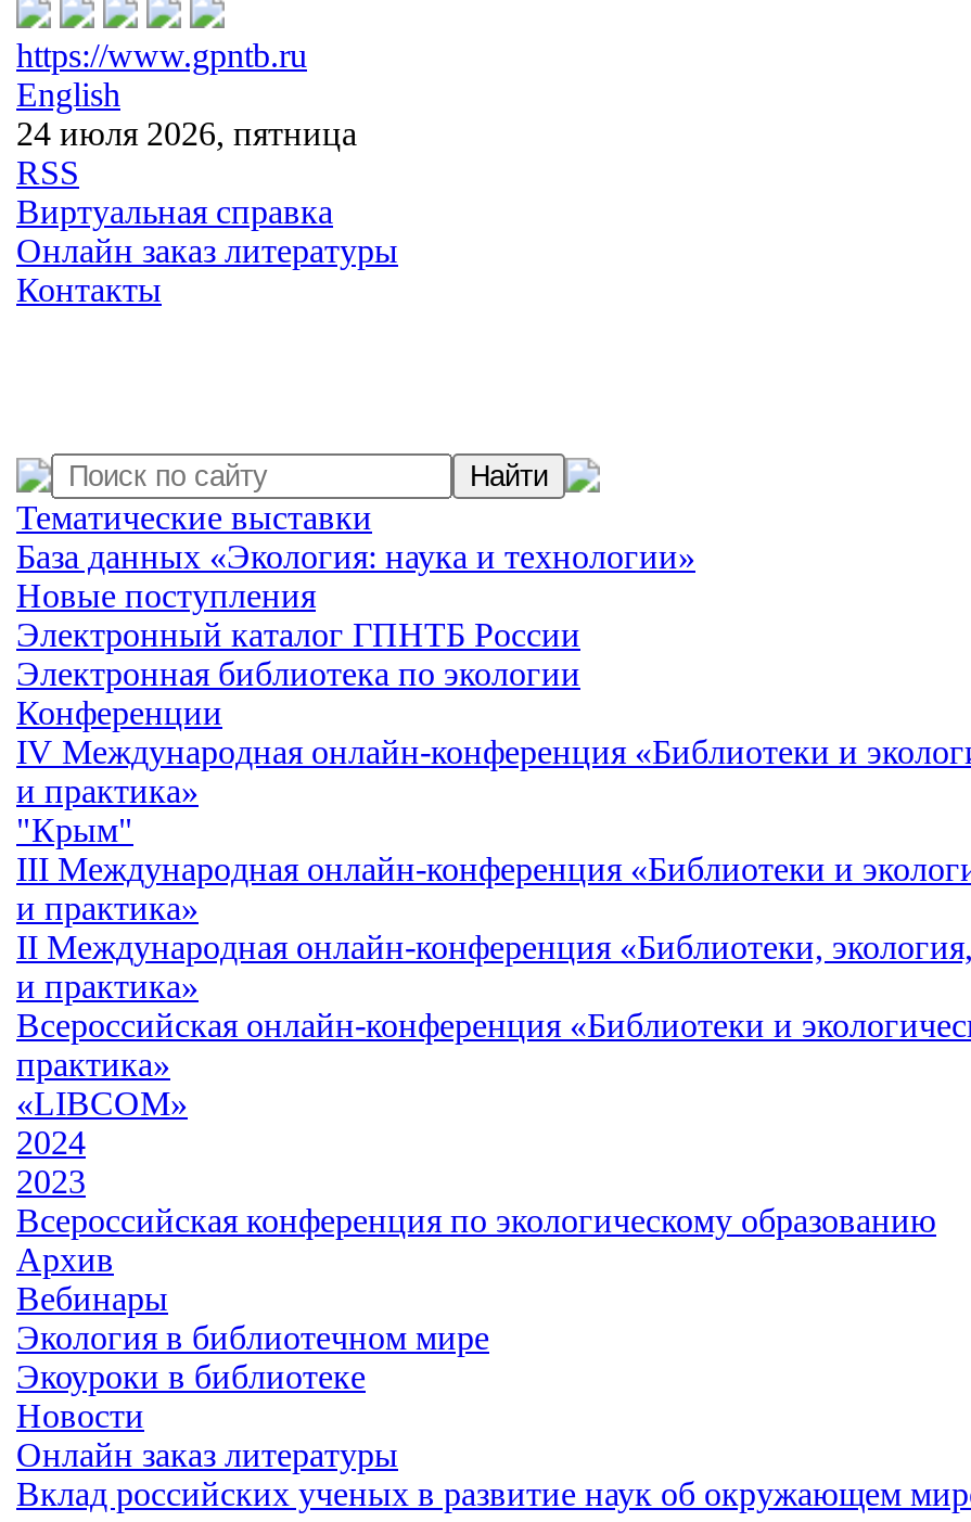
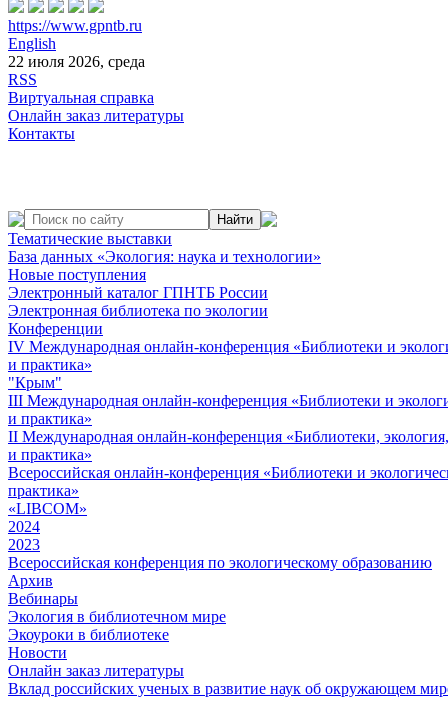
- 24 июля 2026, пятница
+ 22 июля 2026, среда
